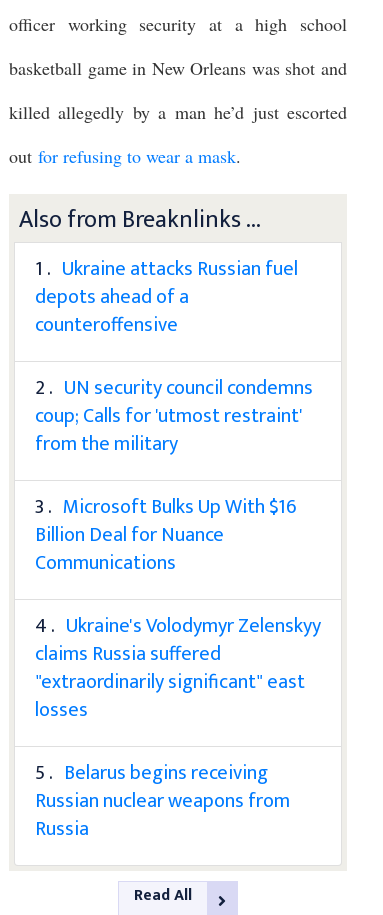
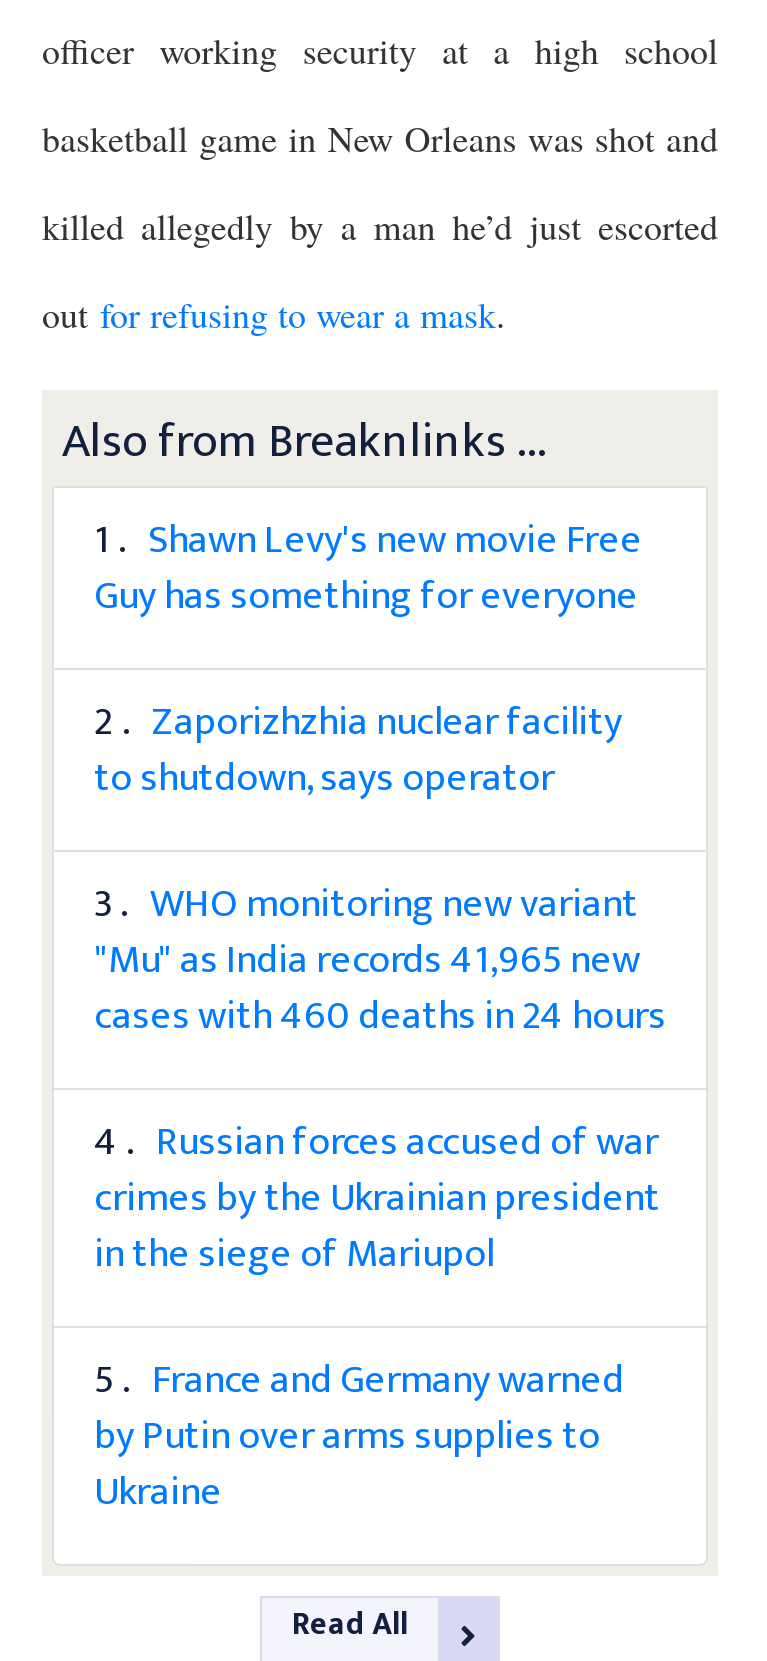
- 1 . Ukraine attacks Russian fuel
- depots ahead of a
- counteroffensive
+ 1 . Shawn Levy's new movie Free
+ Guy has something for everyone

- 2 . UN security council condemns
- coup; Calls for 'utmost restraint'
- from the military
+ 2 . Zaporizhzhia nuclear facility
+ to shutdown, says operator

- 3 . Microsoft Bulks Up With $16
- Billion Deal for Nuance
- Communications
+ 3 . WHO monitoring new variant
+ "Mu" as India records 41,965 new
+ cases with 460 deaths in 24 hours

- 4 . Ukraine's Volodymyr Zelenskyy
- claims Russia suffered
- "extraordinarily significant" east
- losses
+ 4 . Russian forces accused of war
+ crimes by the Ukrainian president
+ in the siege of Mariupol

- 5 . Belarus begins receiving
- Russian nuclear weapons from
- Russia
+ 5 . France and Germany warned
+ by Putin over arms supplies to
+ Ukraine
